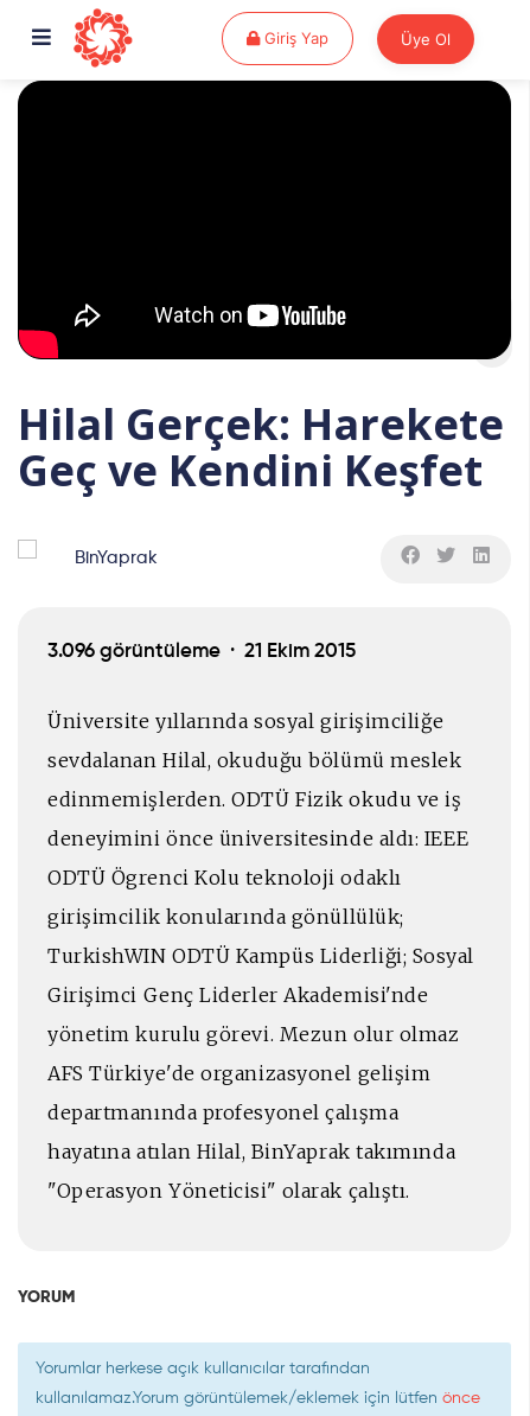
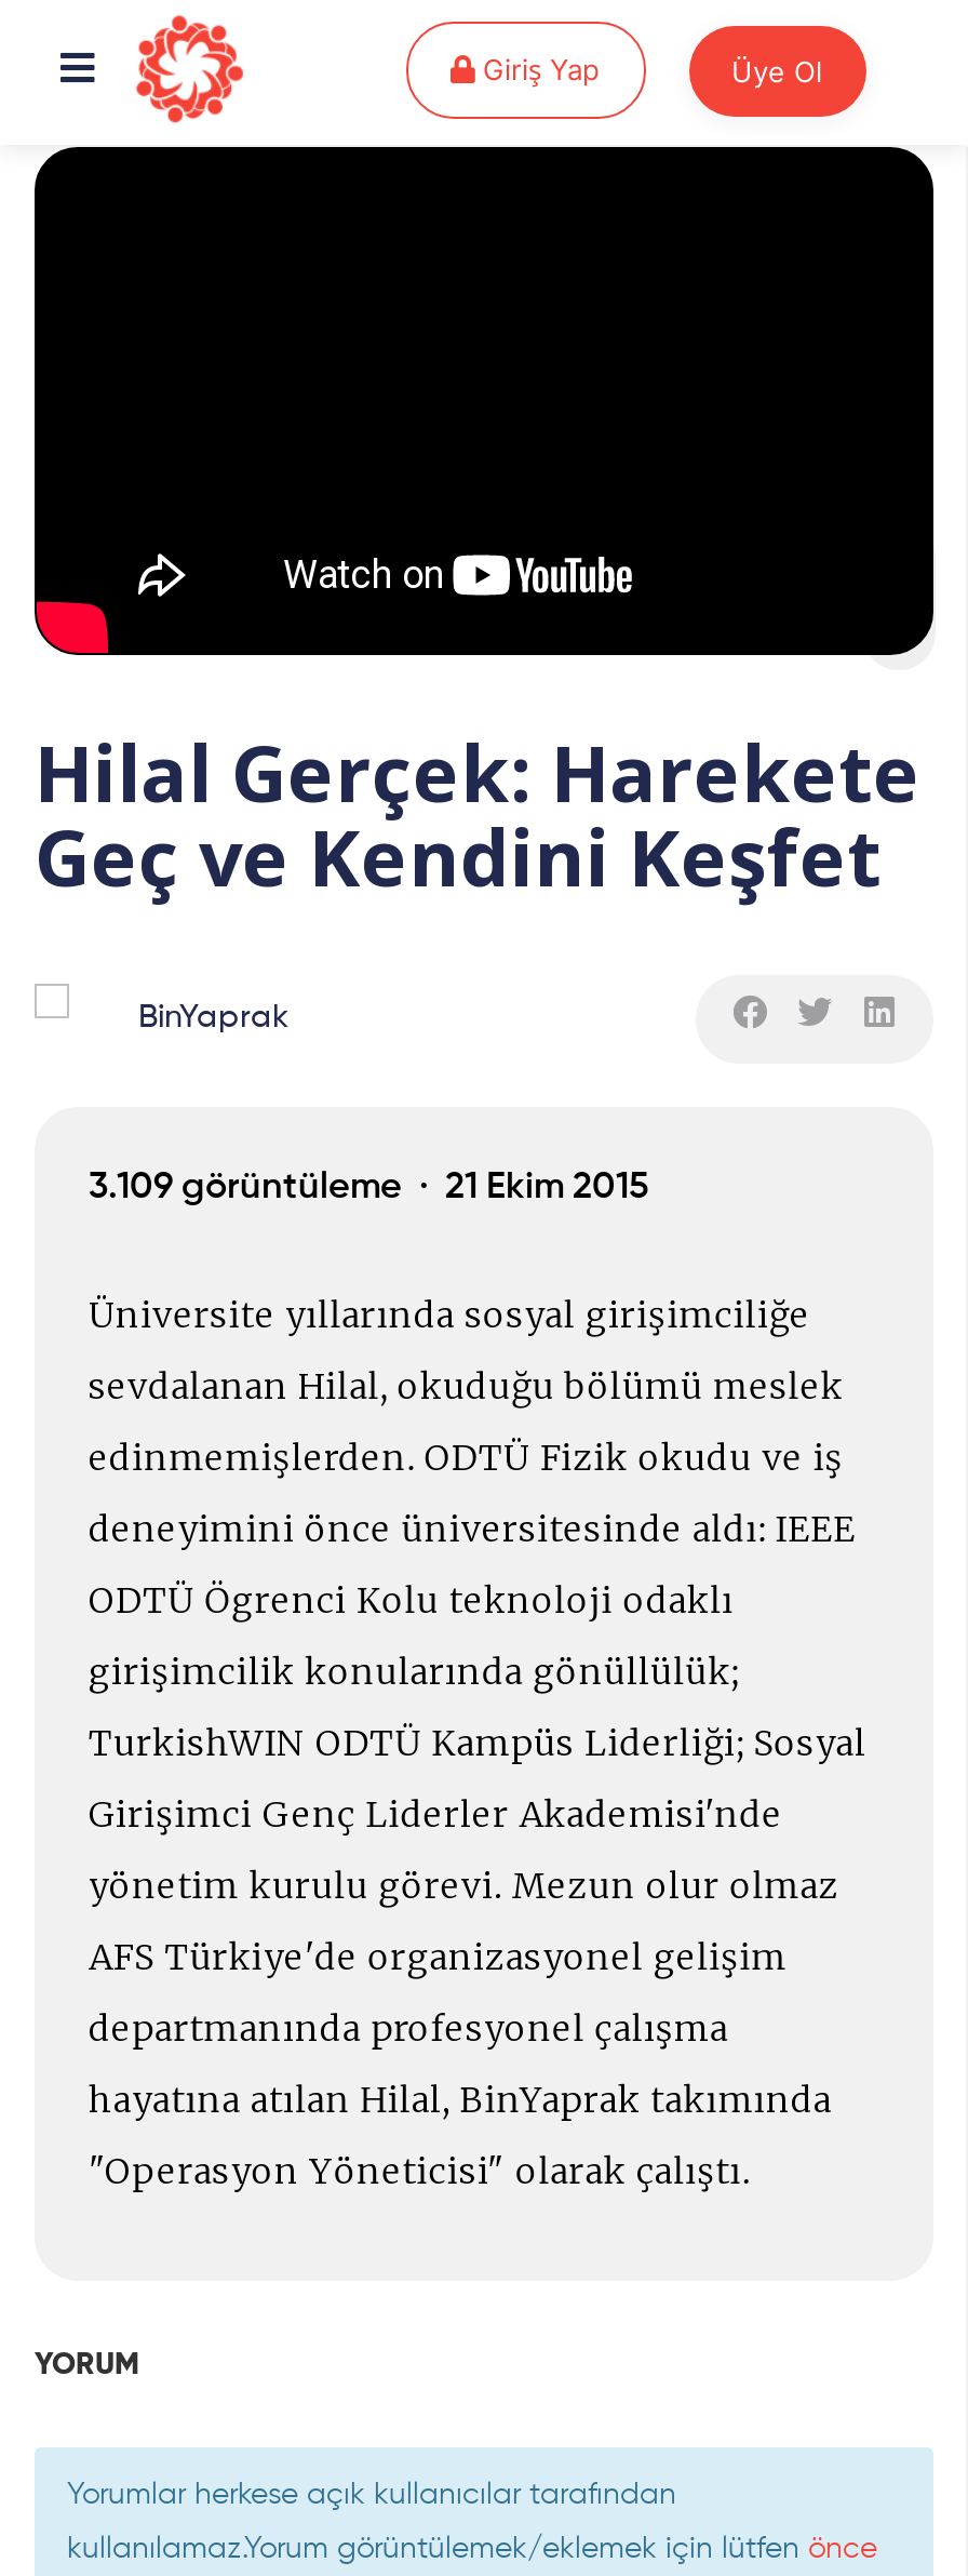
- 3.096 görüntüleme · 21 Ekim 2015
+ 3.109 görüntüleme · 21 Ekim 2015
